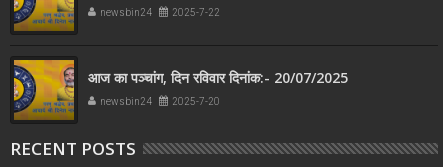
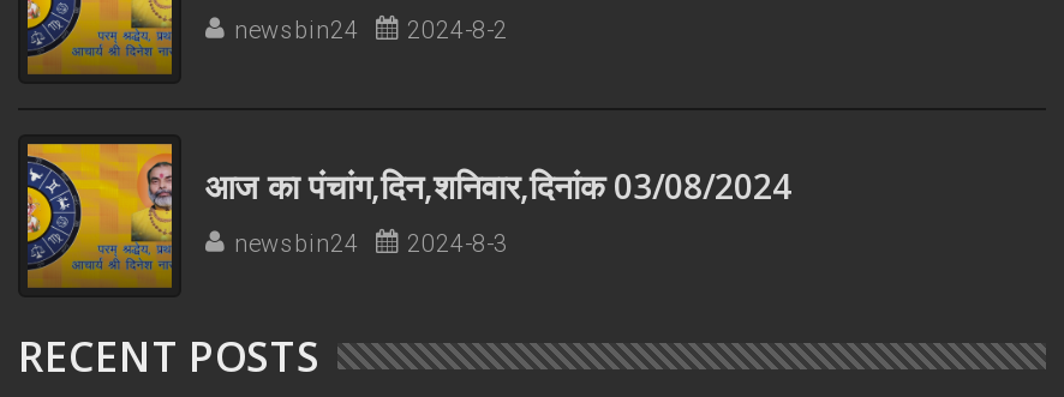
- newsbin24 2025-7-22
+ newsbin24 2024-8-2

- आज का पञ्चांग, दिन रविवार दिनांक:- 20/07/2025
+ आज का पंचांग,दिन,शनिवार,दिनांक 03/08/2024

- newsbin24 2025-7-20
+ newsbin24 2024-8-3
